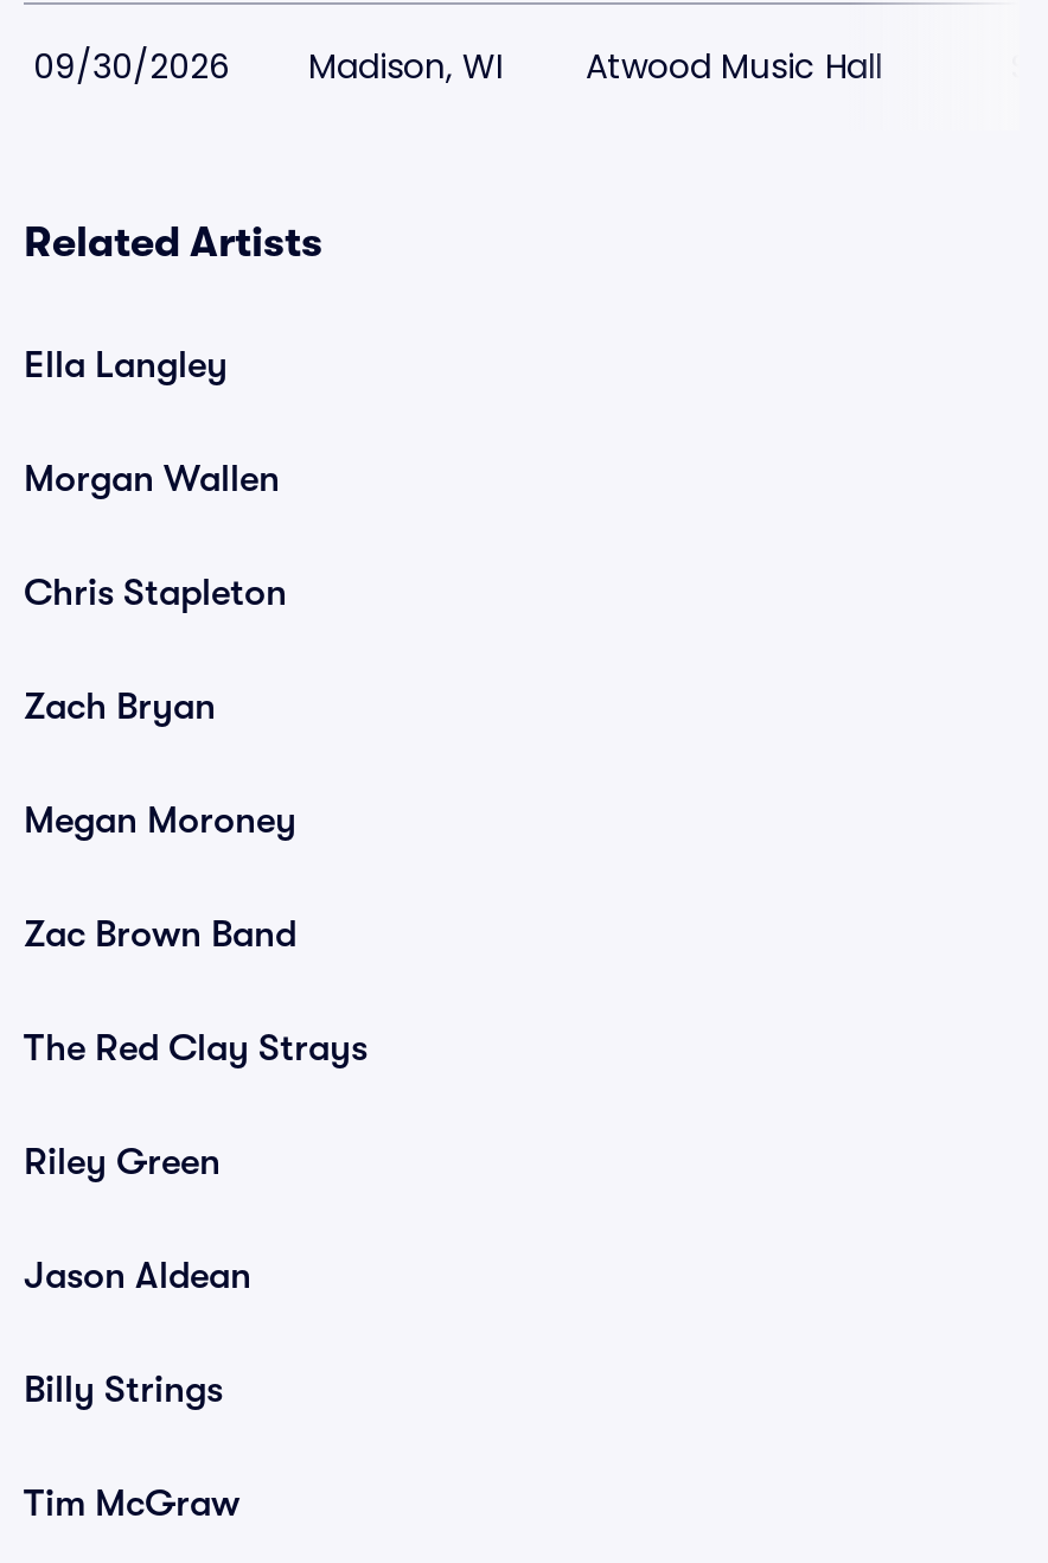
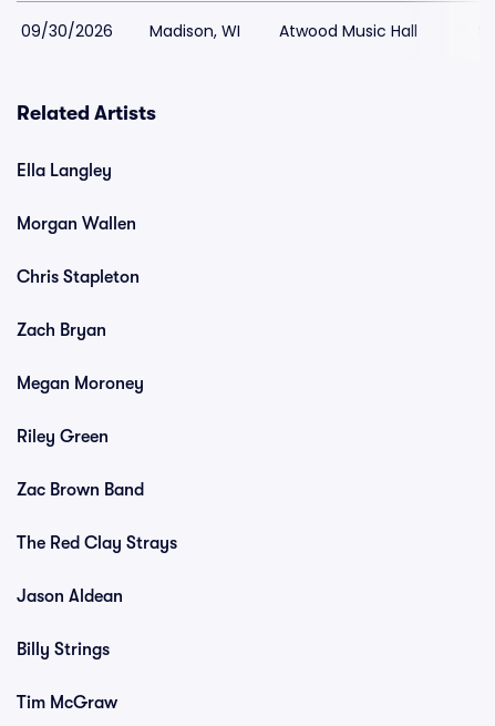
moved down: Zac Brown Band | The Red Clay Strays

moved up: Riley Green
